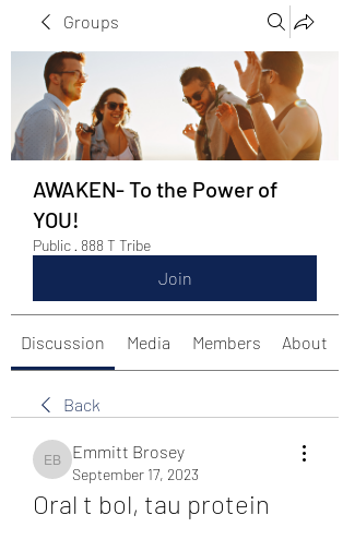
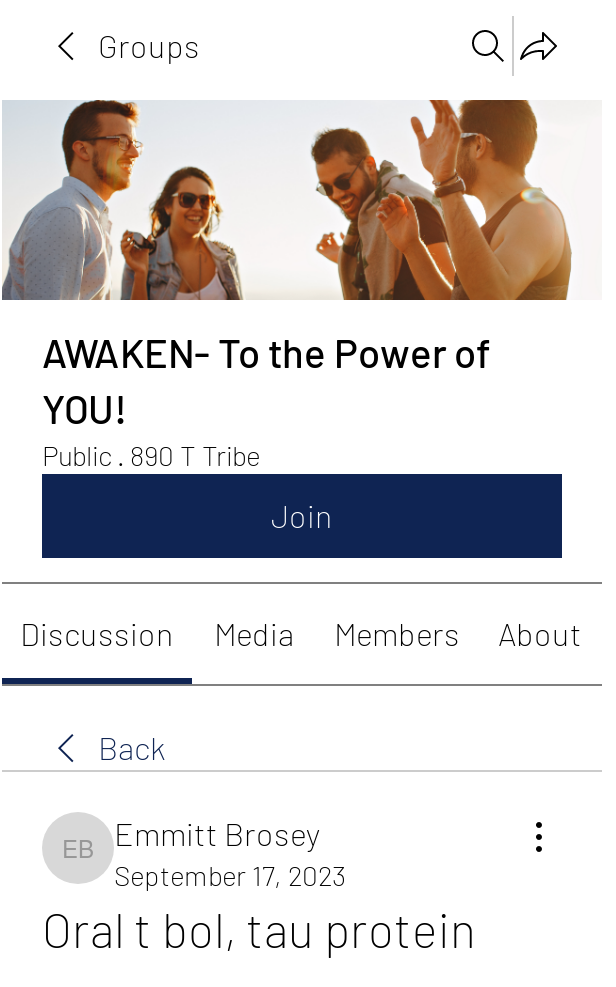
- Public 888 T Tribe
+ Public 890 T Tribe
